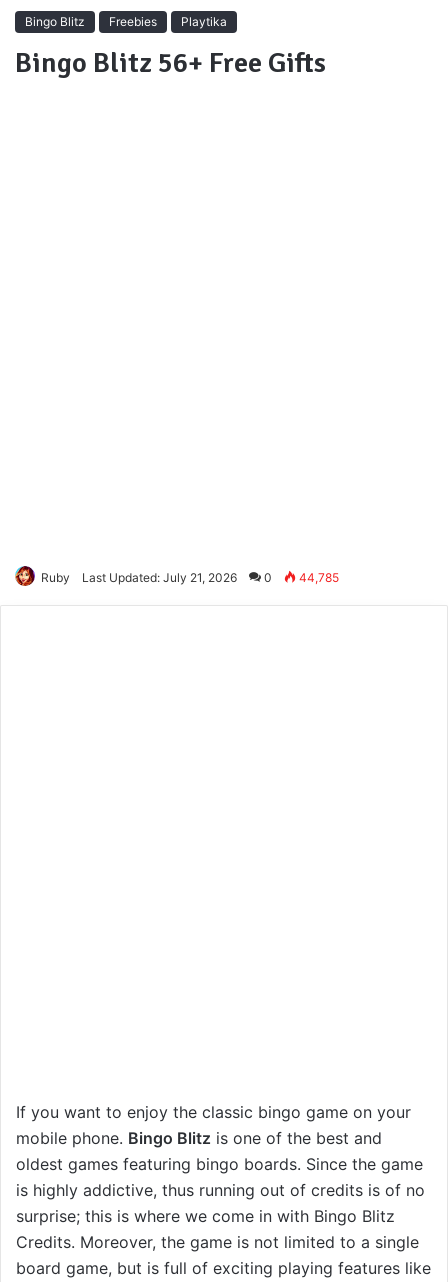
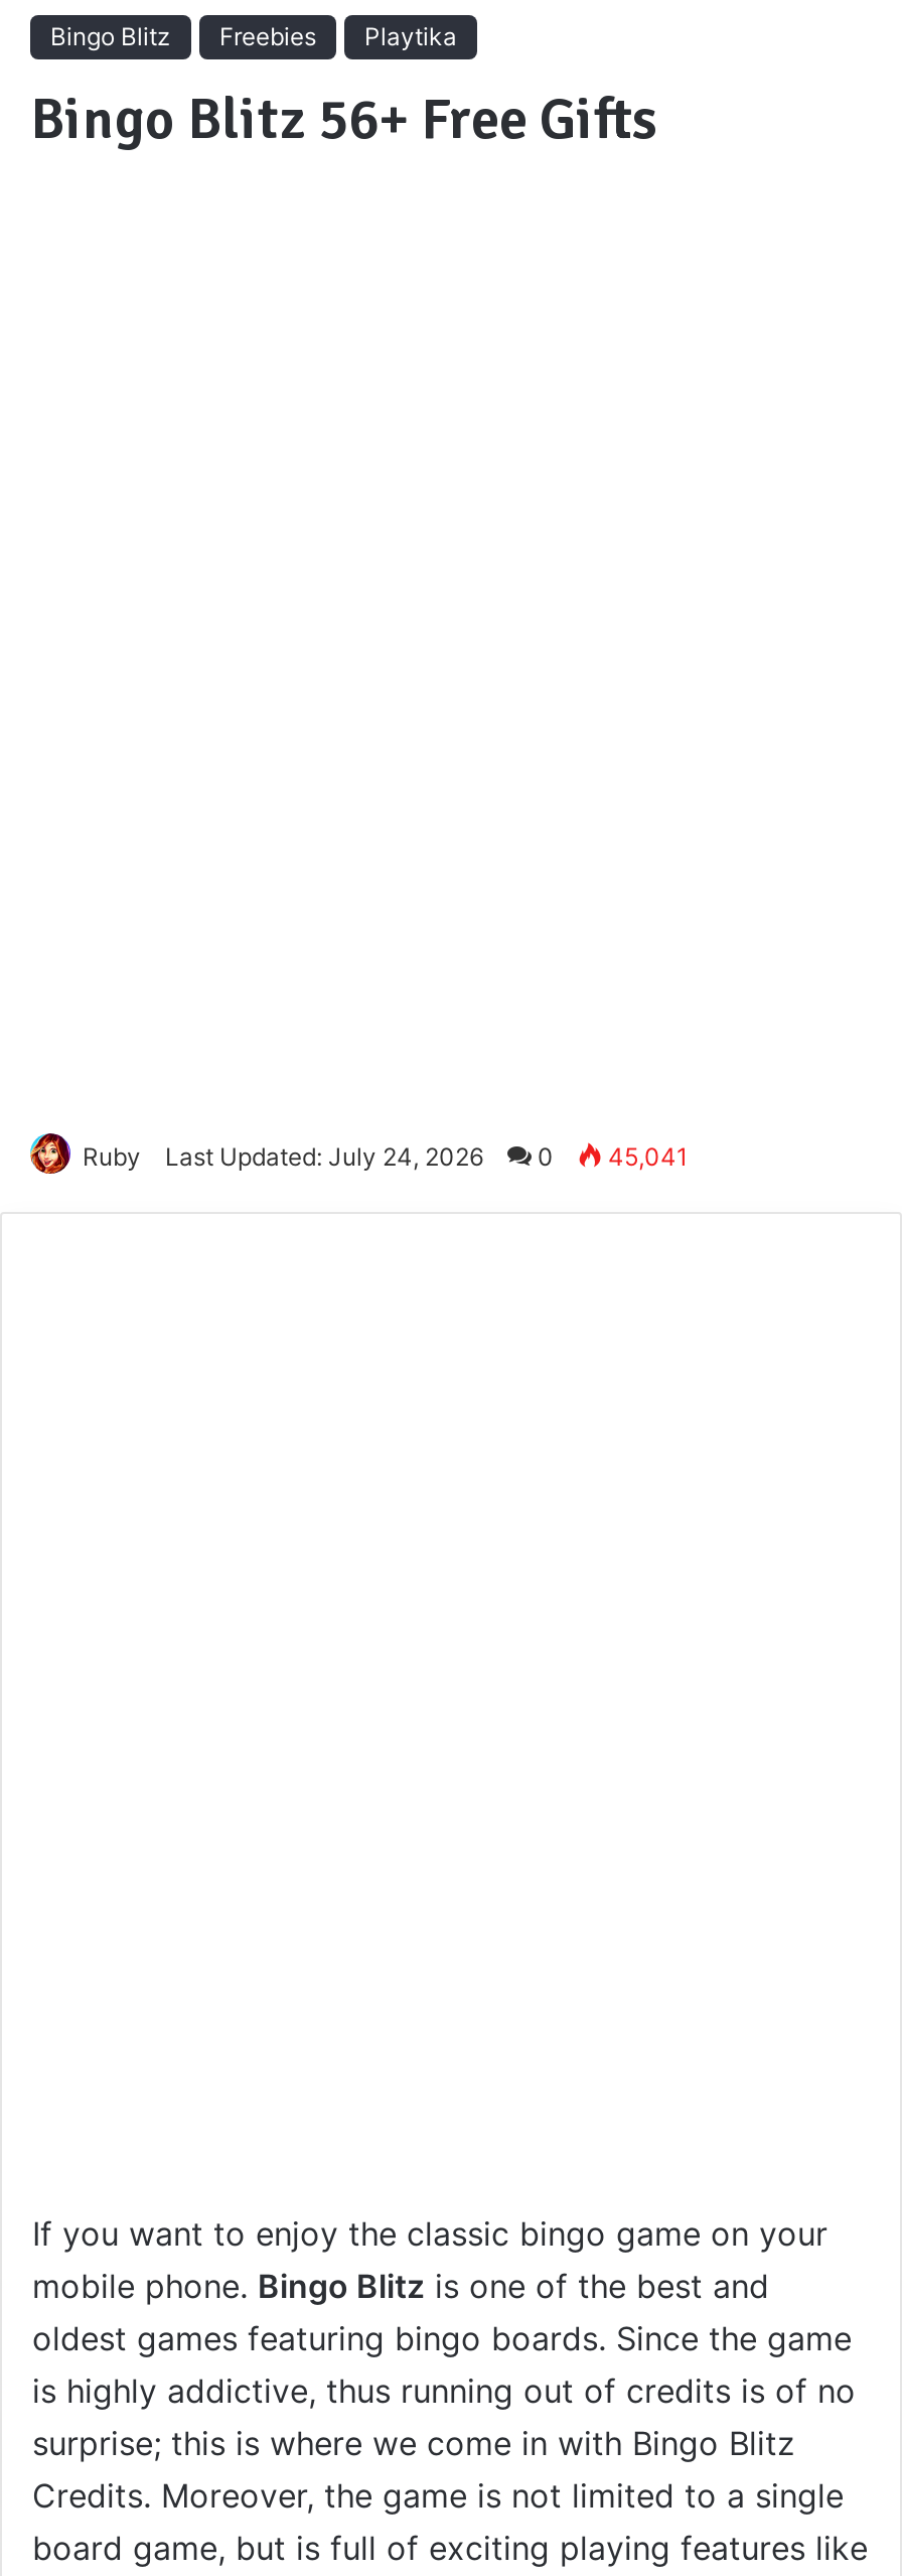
- Last Updated: July 21, 2026
+ Last Updated: July 24, 2026

- 44,785
+ 45,041
